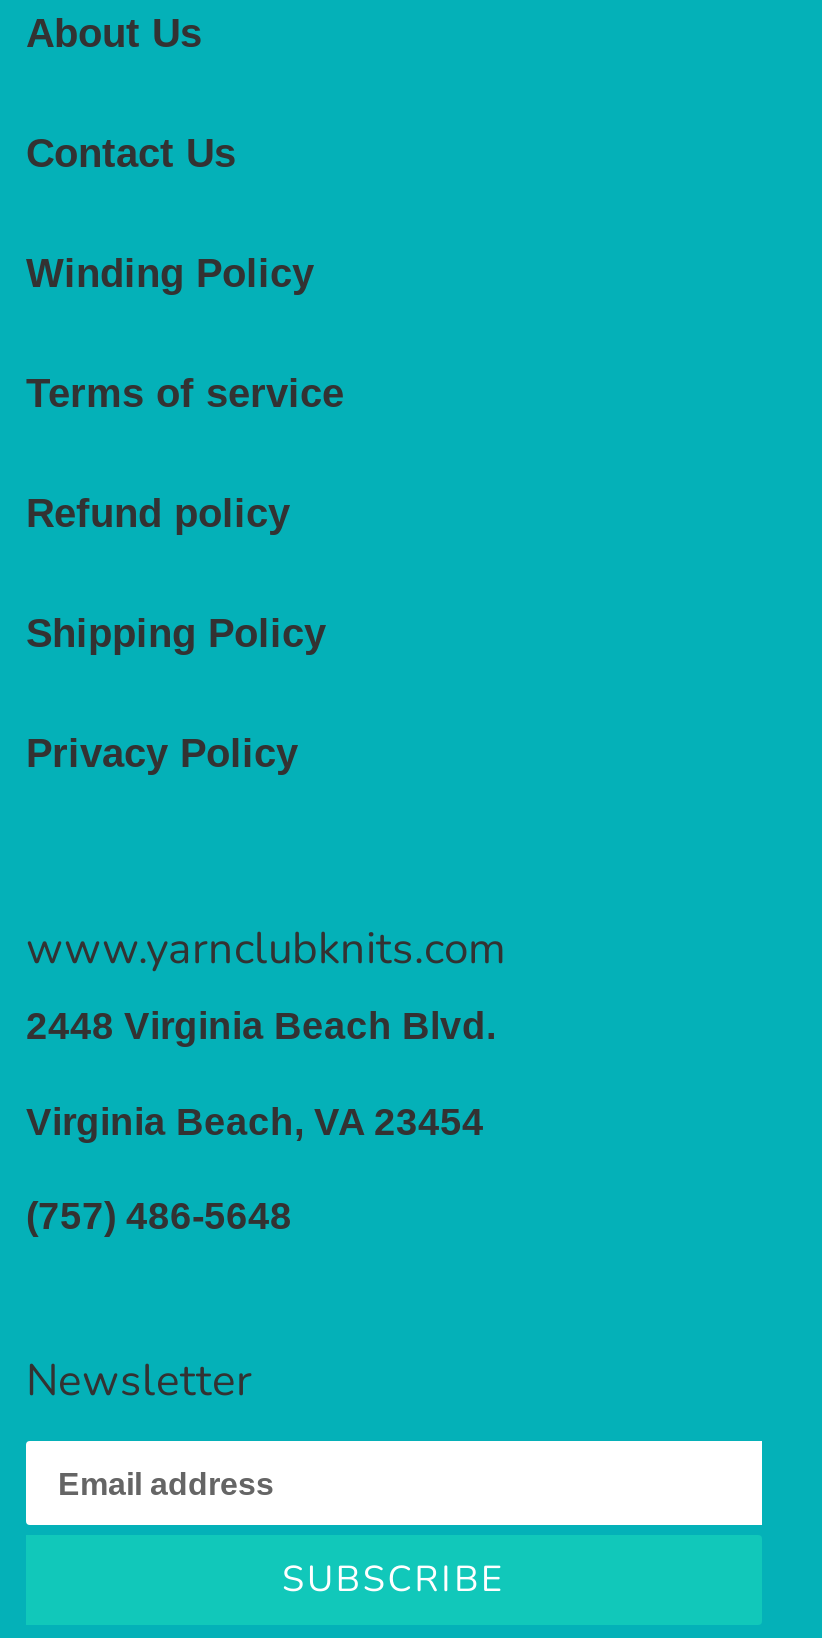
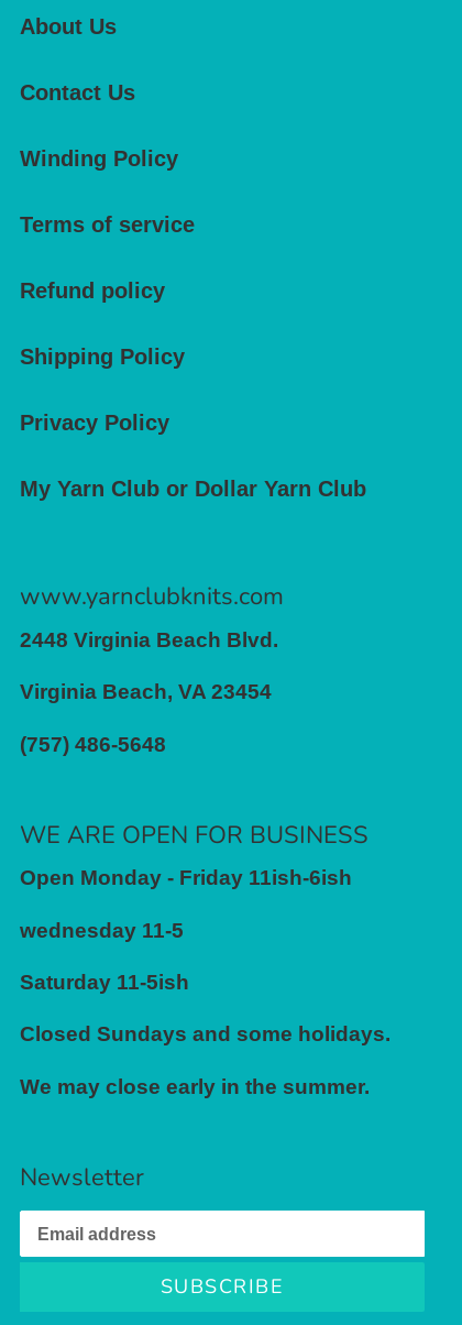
+ My Yarn Club or Dollar Yarn Club

+ WE ARE OPEN FOR BUSINESS
+ Open Monday - Friday 11ish-6ish
+ wednesday 11-5
+ Saturday 11-5ish
+ Closed Sundays and some holidays.
+ We may close early in the summer.
